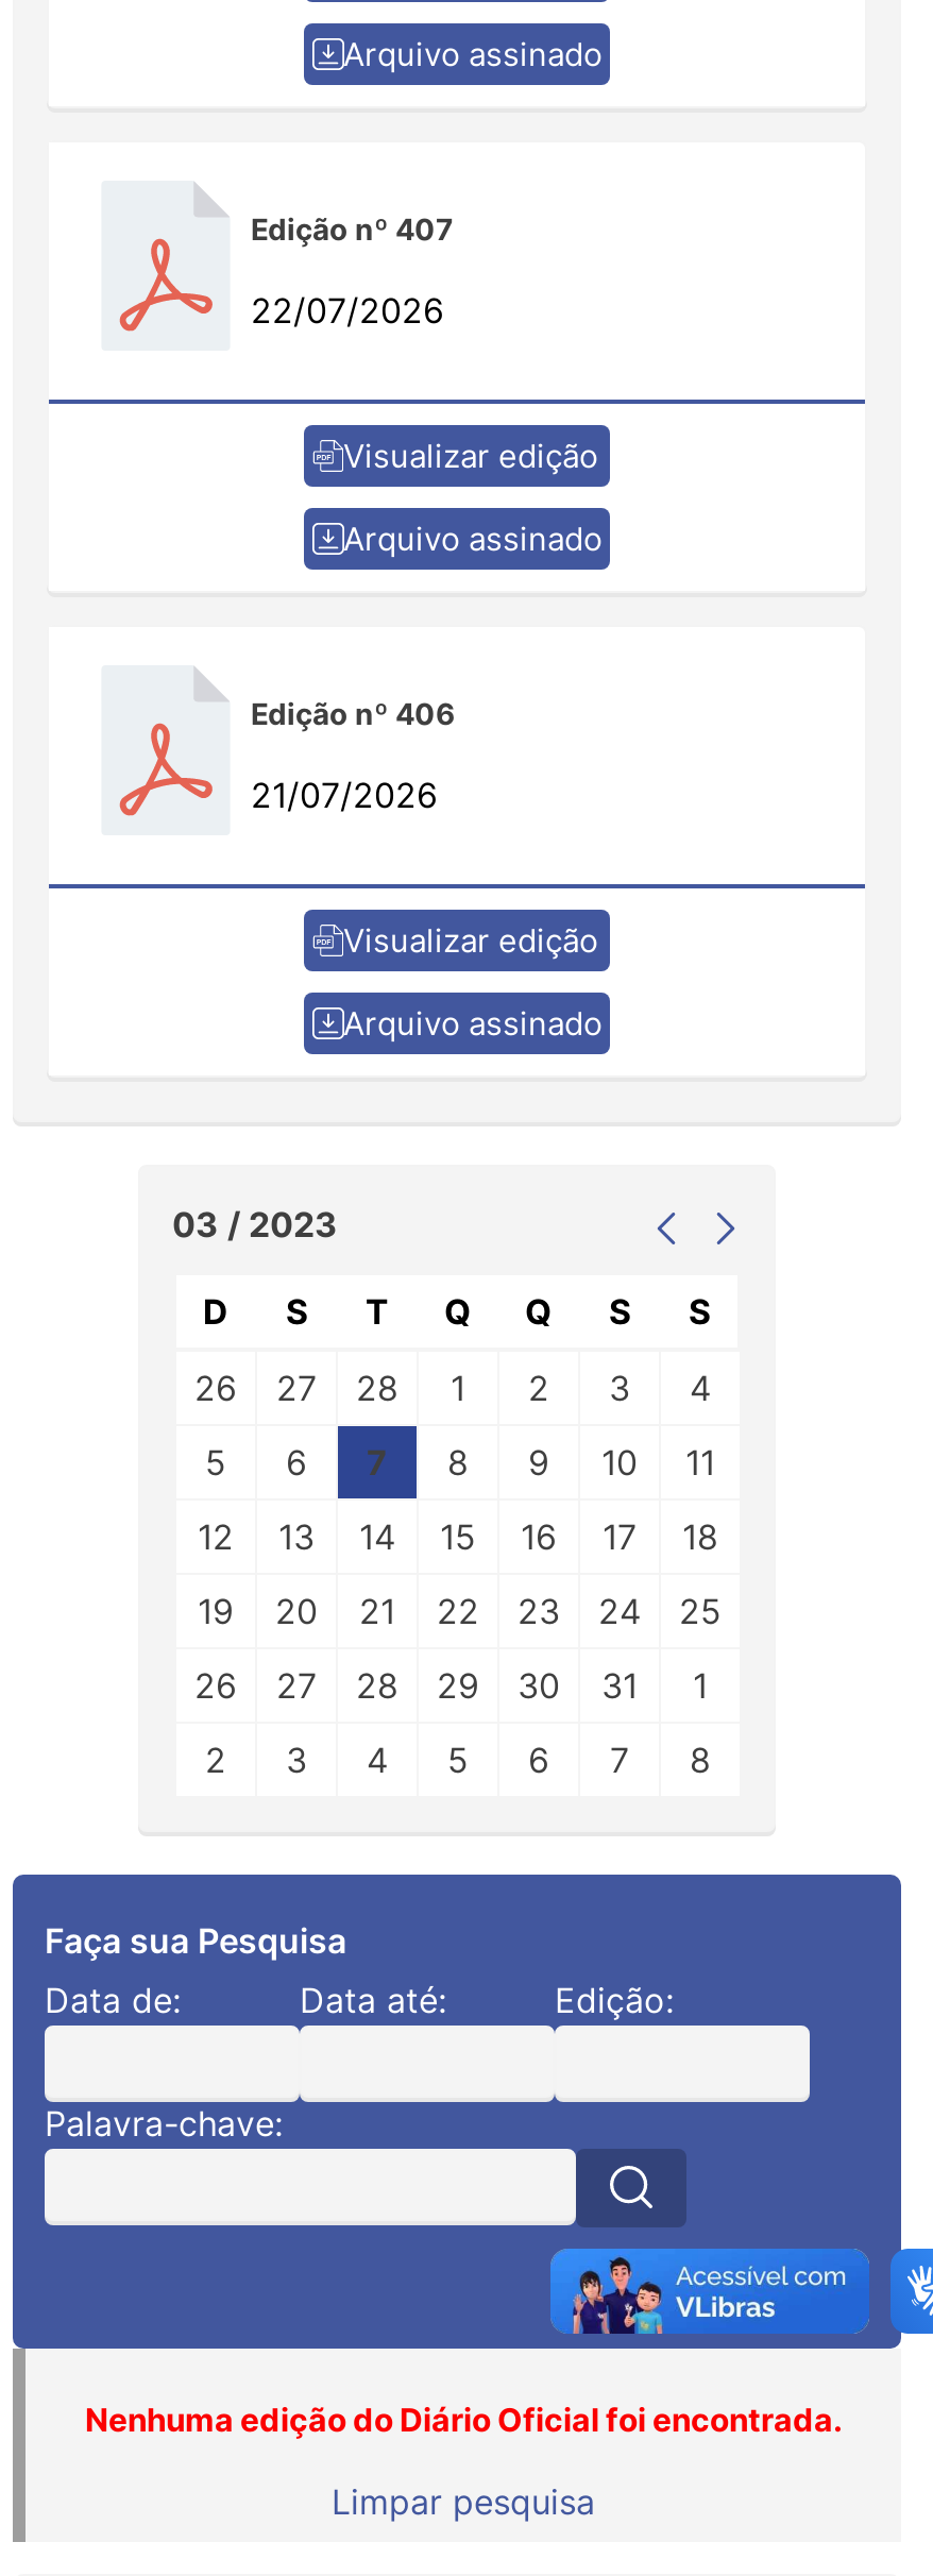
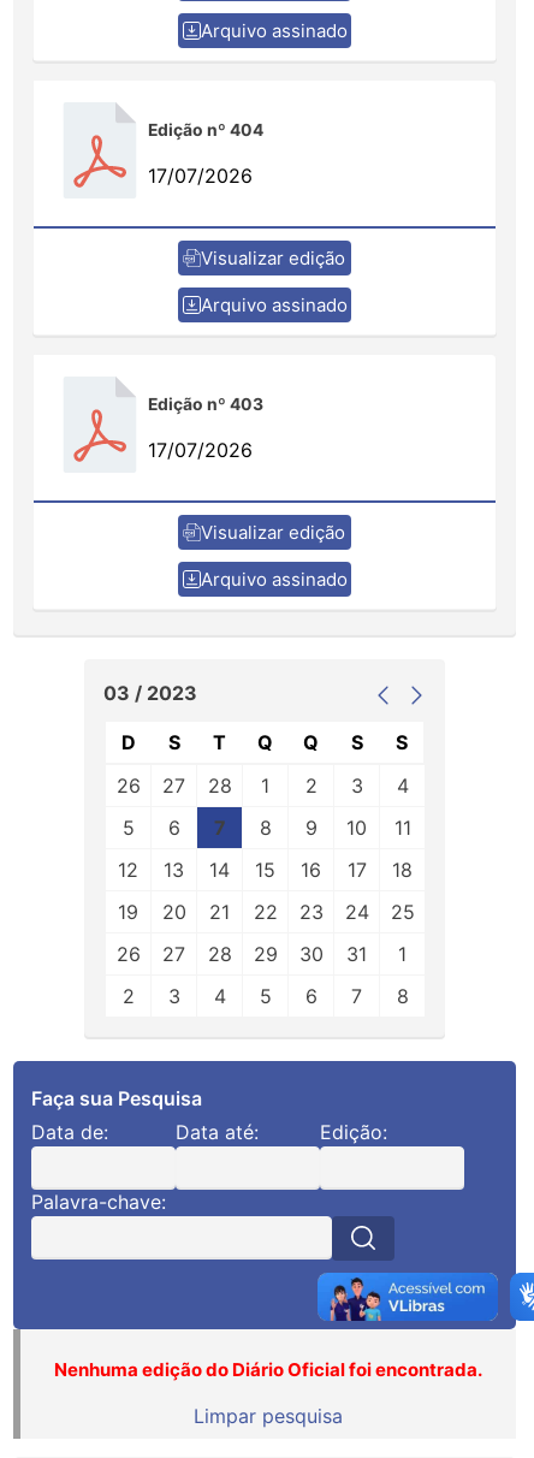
- Edição nº 407
+ Edição nº 404

- 22/07/2026
+ 17/07/2026

- Edição nº 406
+ Edição nº 403

- 21/07/2026
+ 17/07/2026
